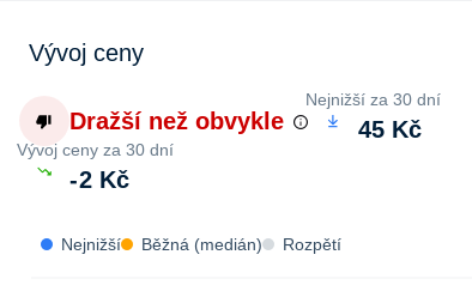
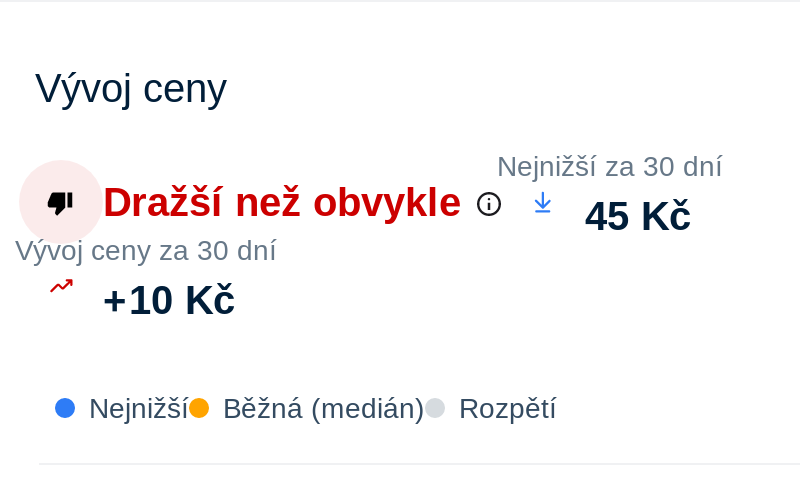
- -2 Kč
+ +10 Kč
